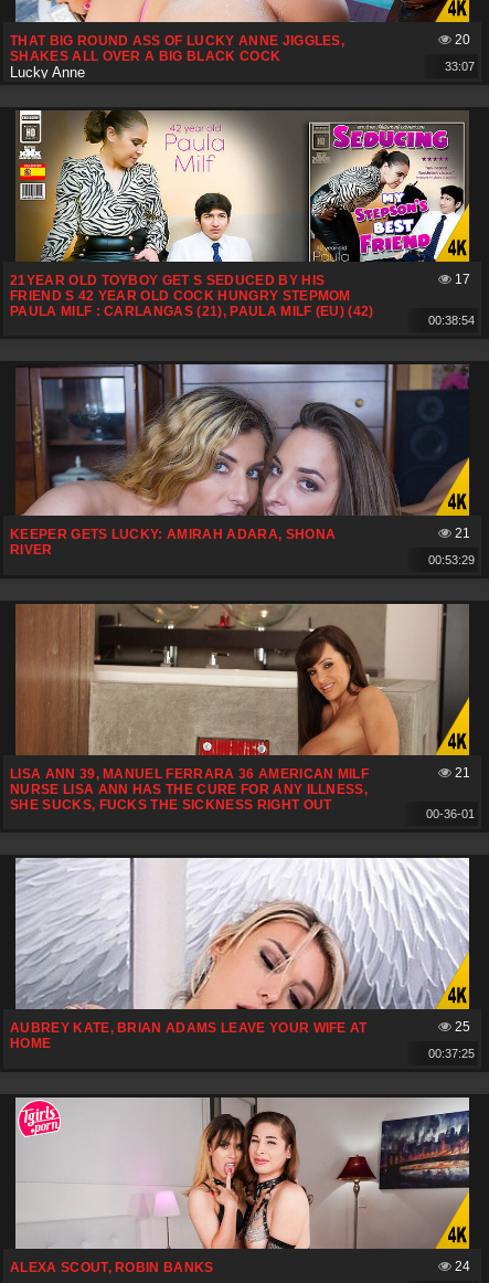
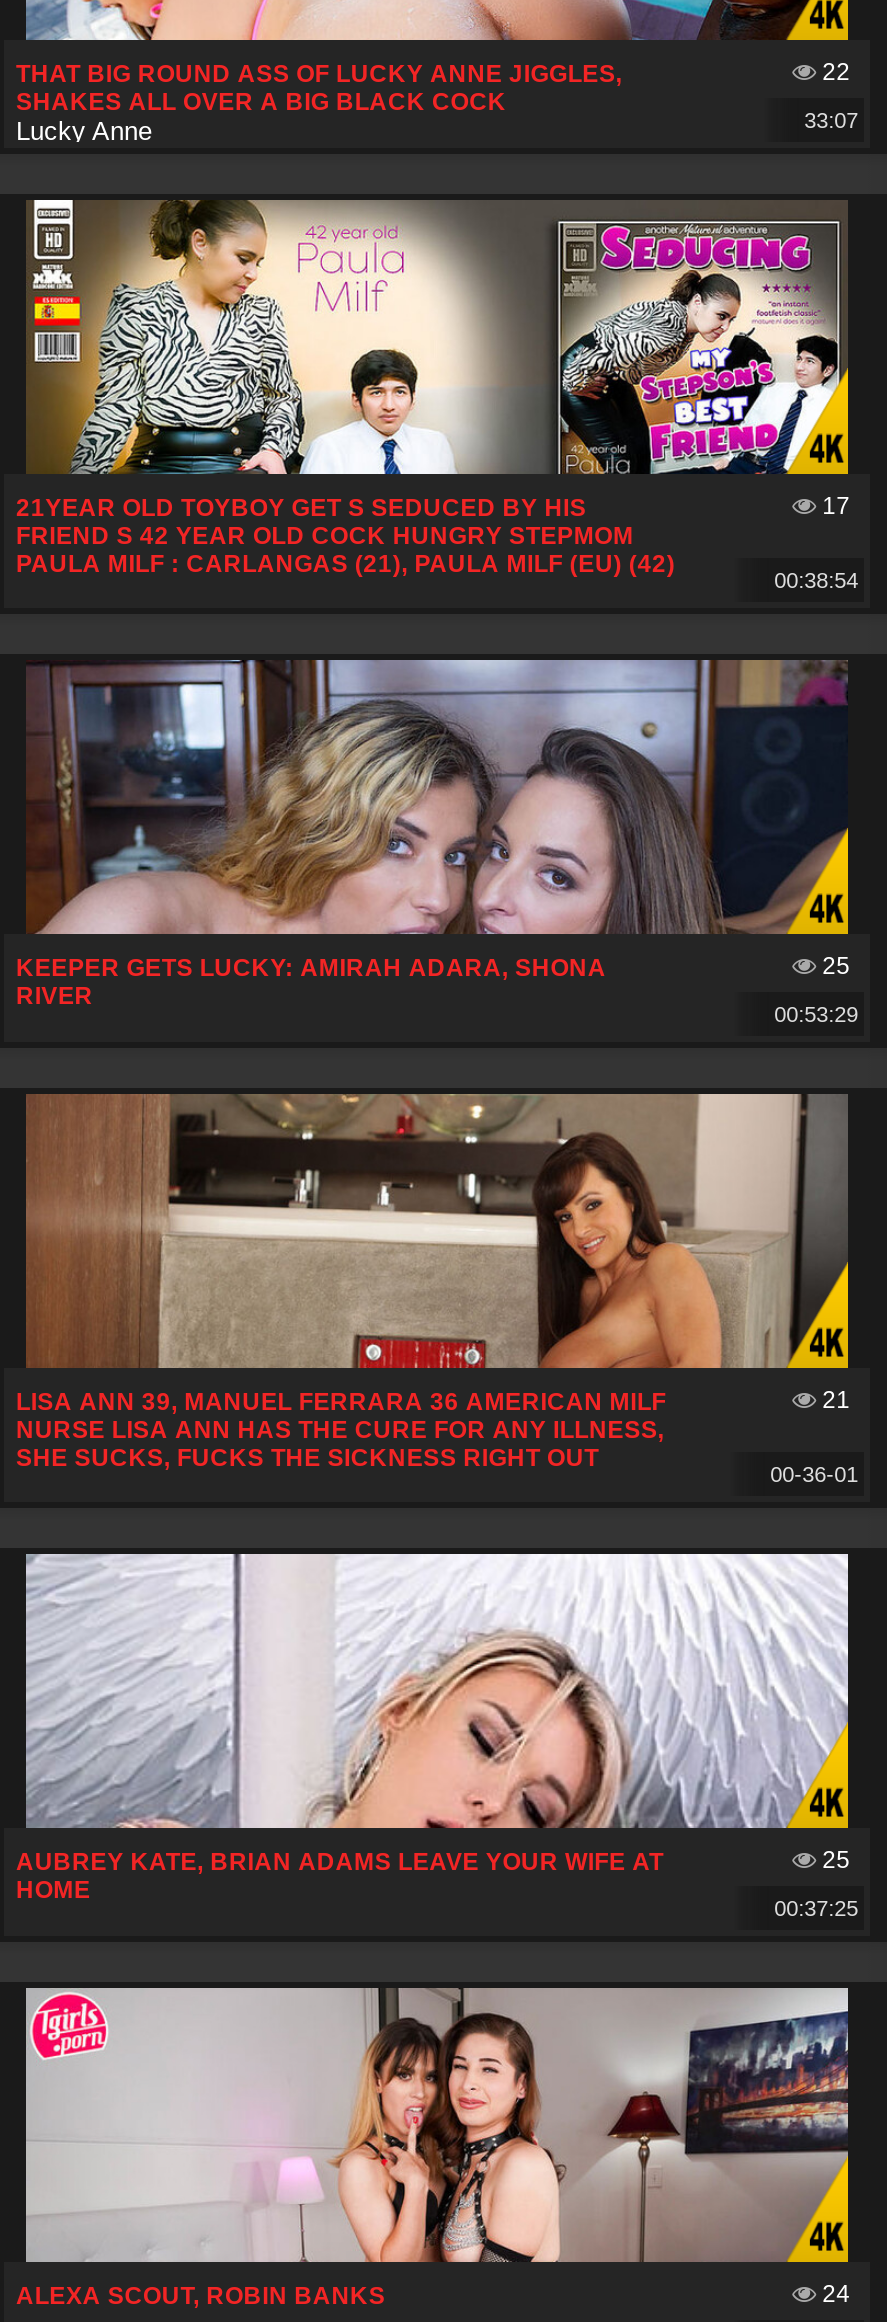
- 20
+ 22

- 21
+ 25
